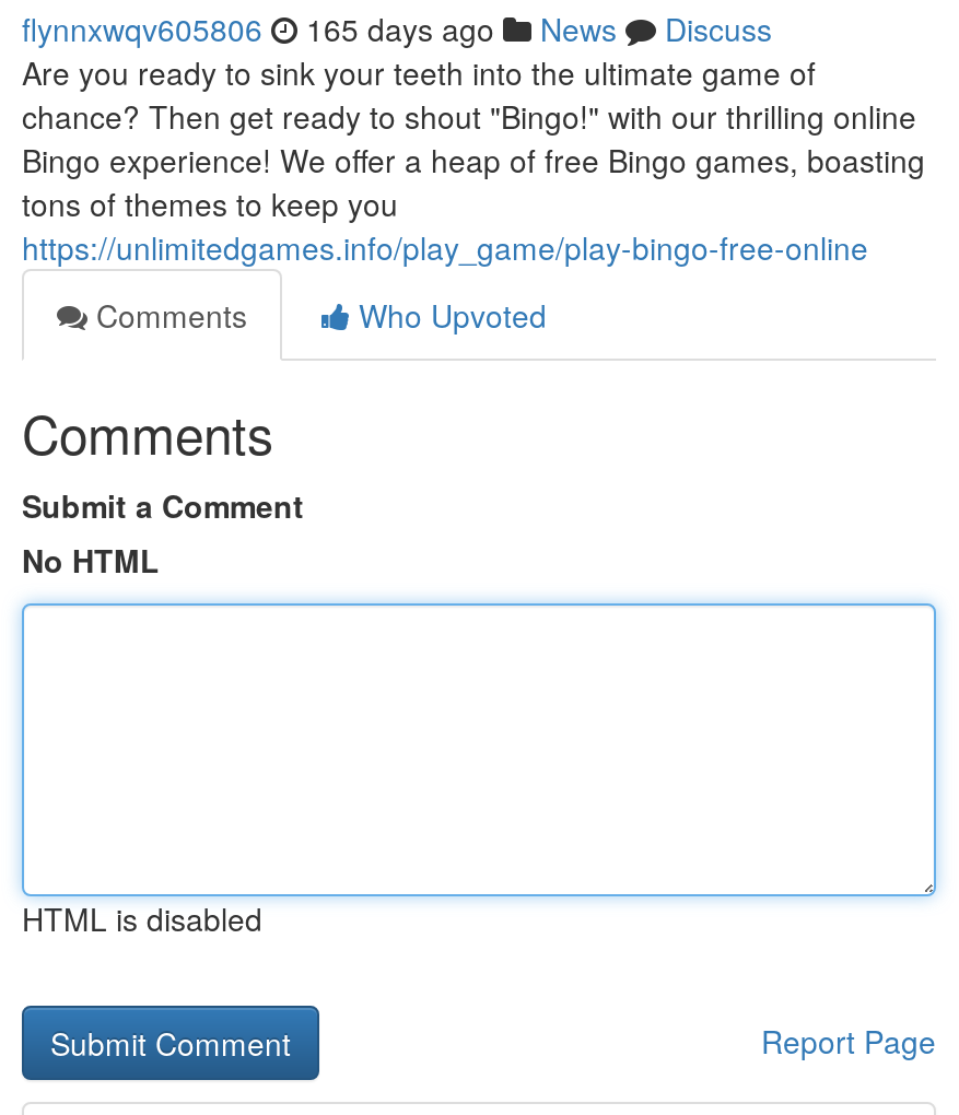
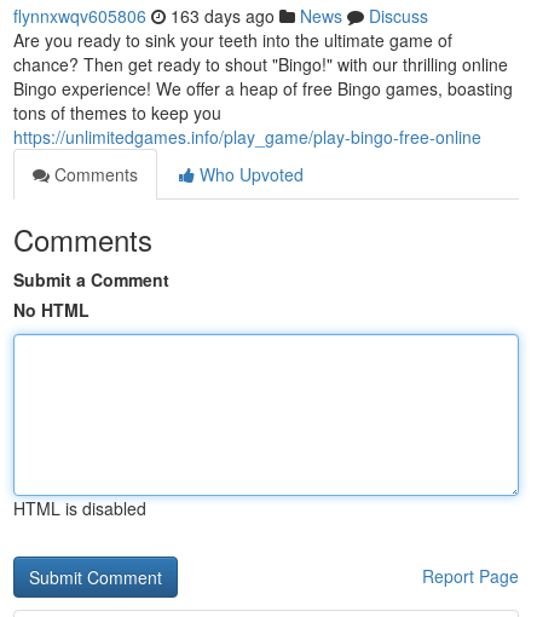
- flynnxwqv605806 165 days ago News Discuss
+ flynnxwqv605806 163 days ago News Discuss
